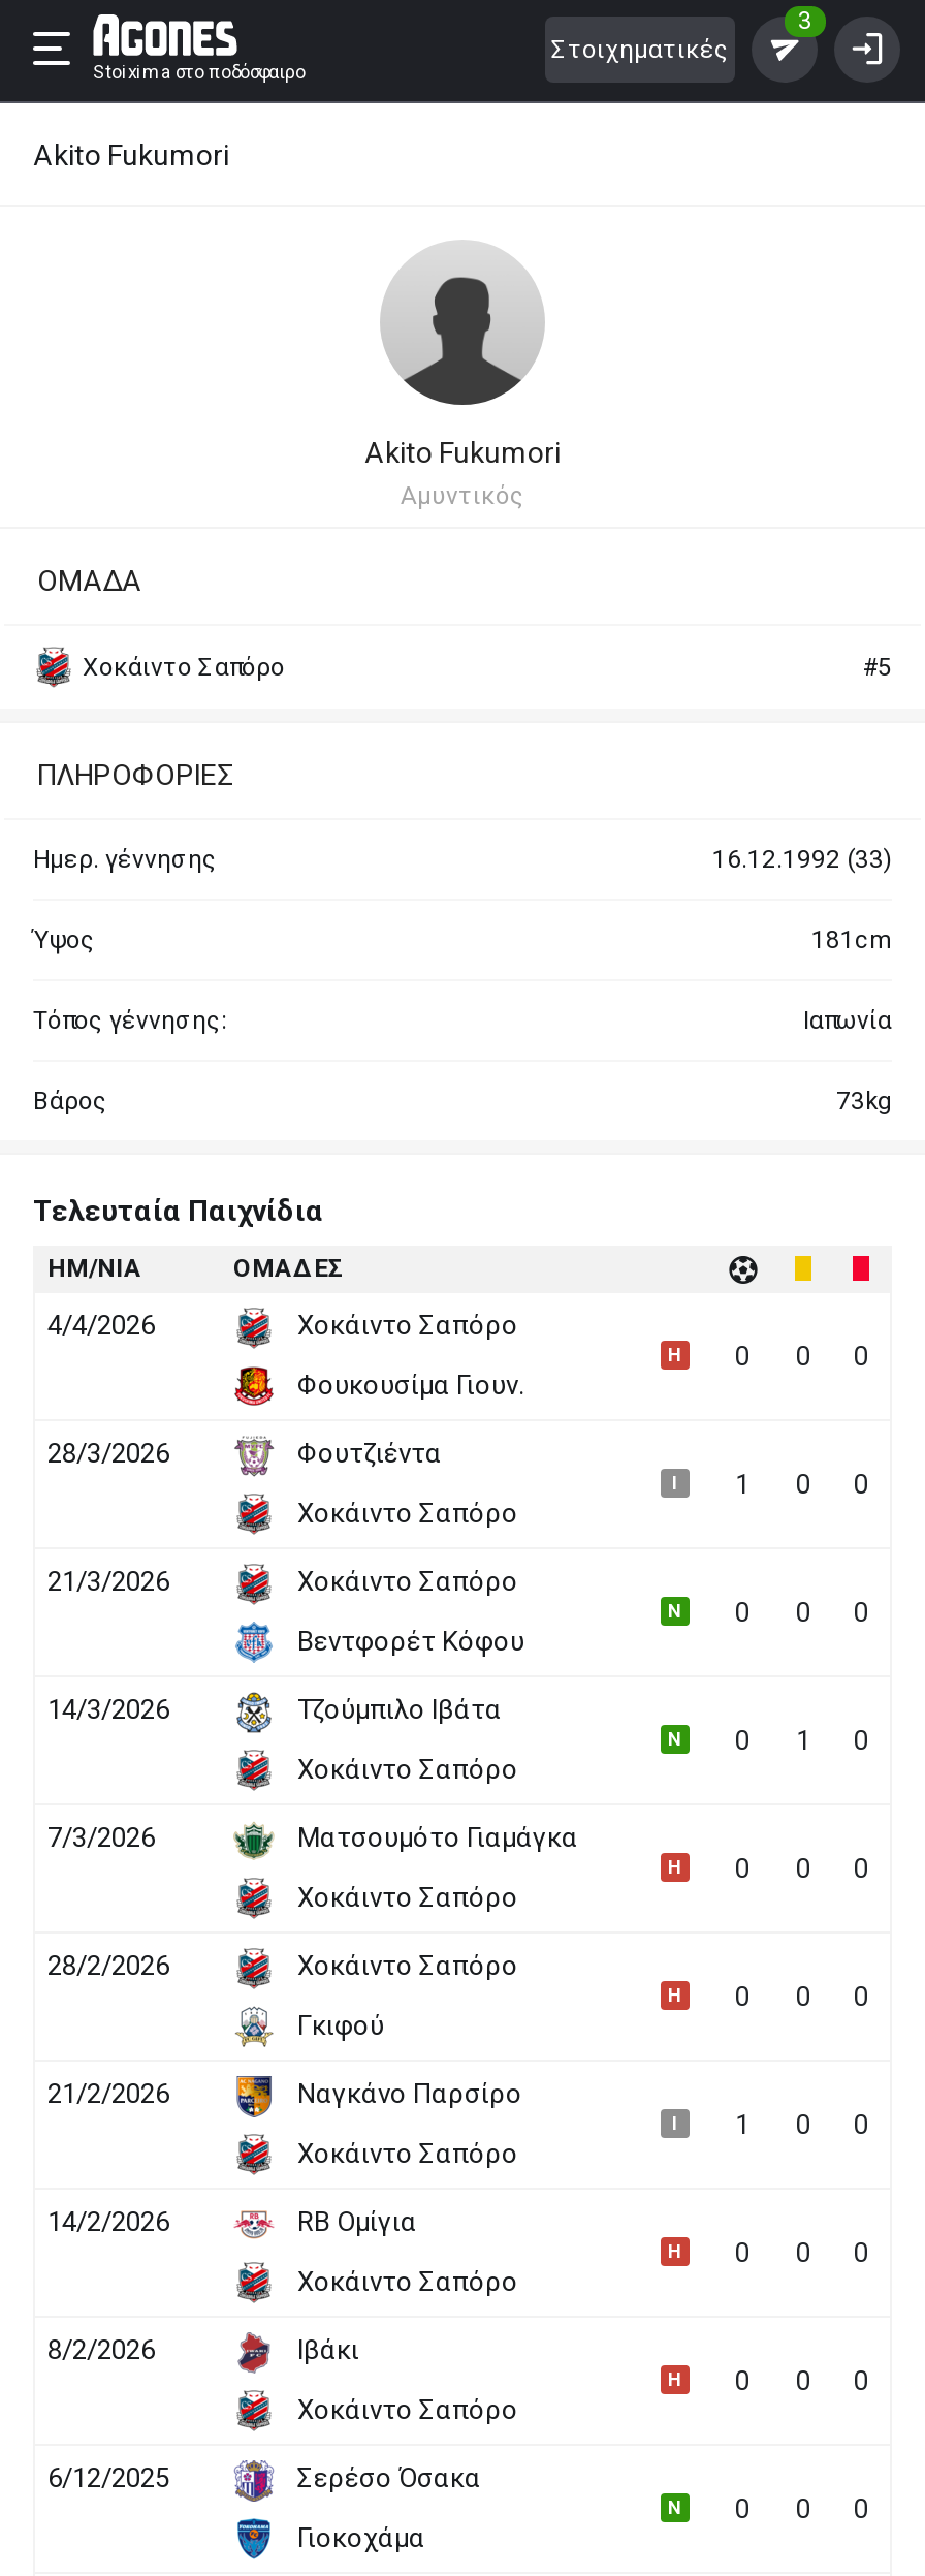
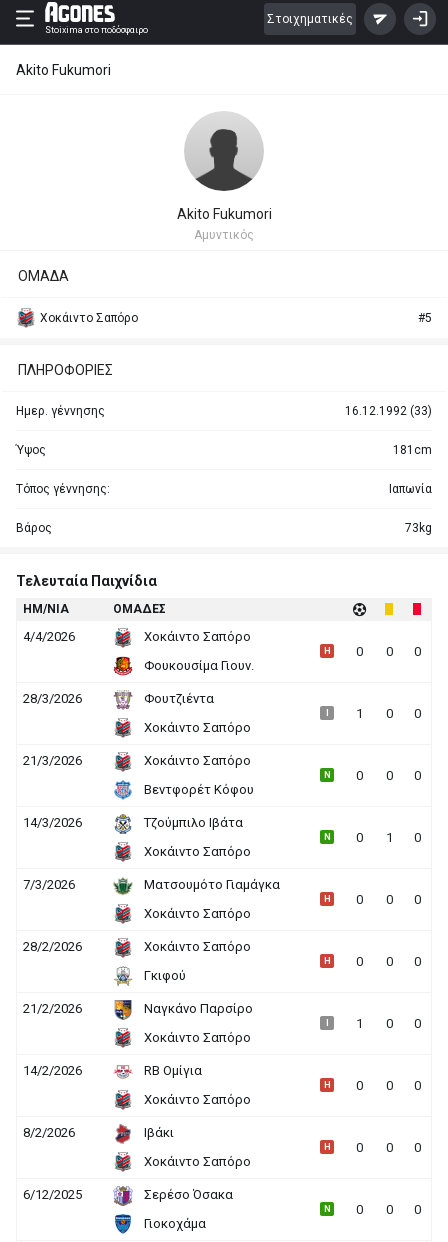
- 3
